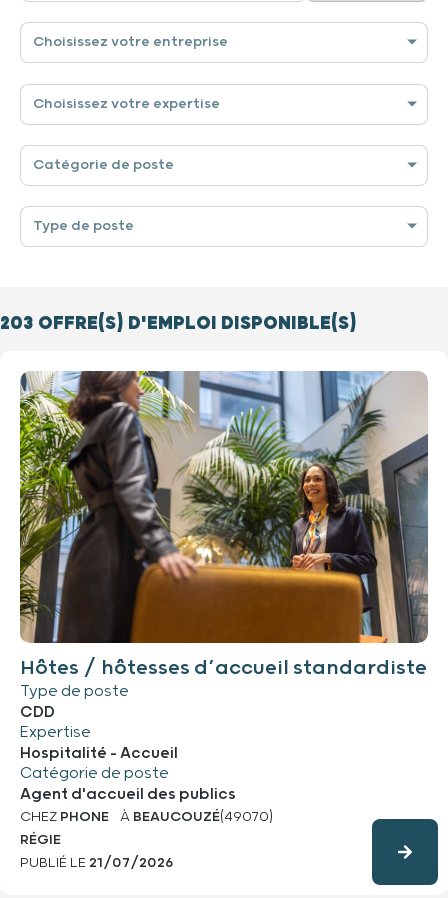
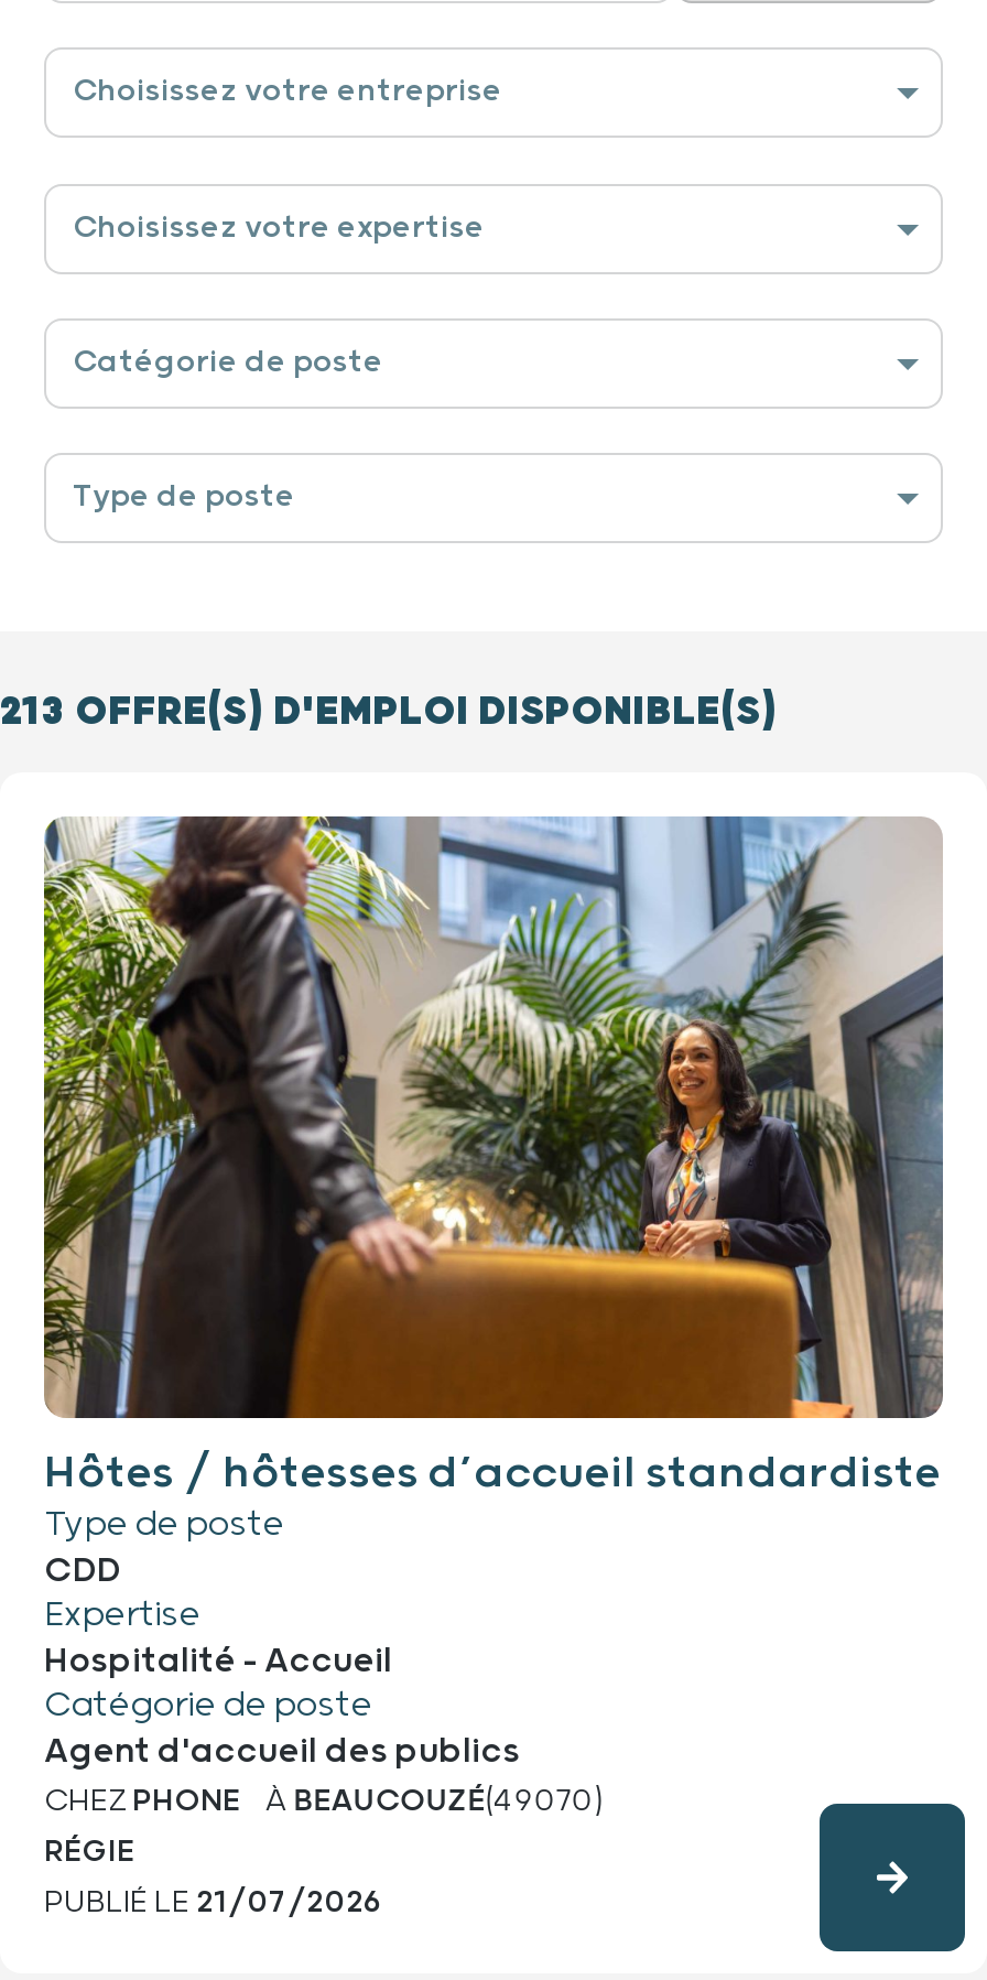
- 203 OFFRE(S) D'EMPLOI DISPONIBLE(S)
+ 213 OFFRE(S) D'EMPLOI DISPONIBLE(S)
